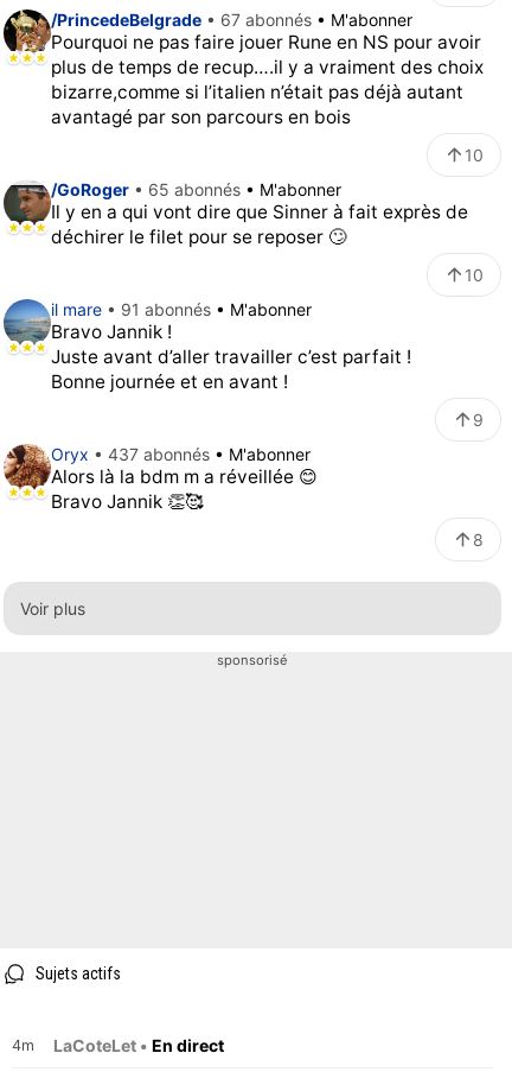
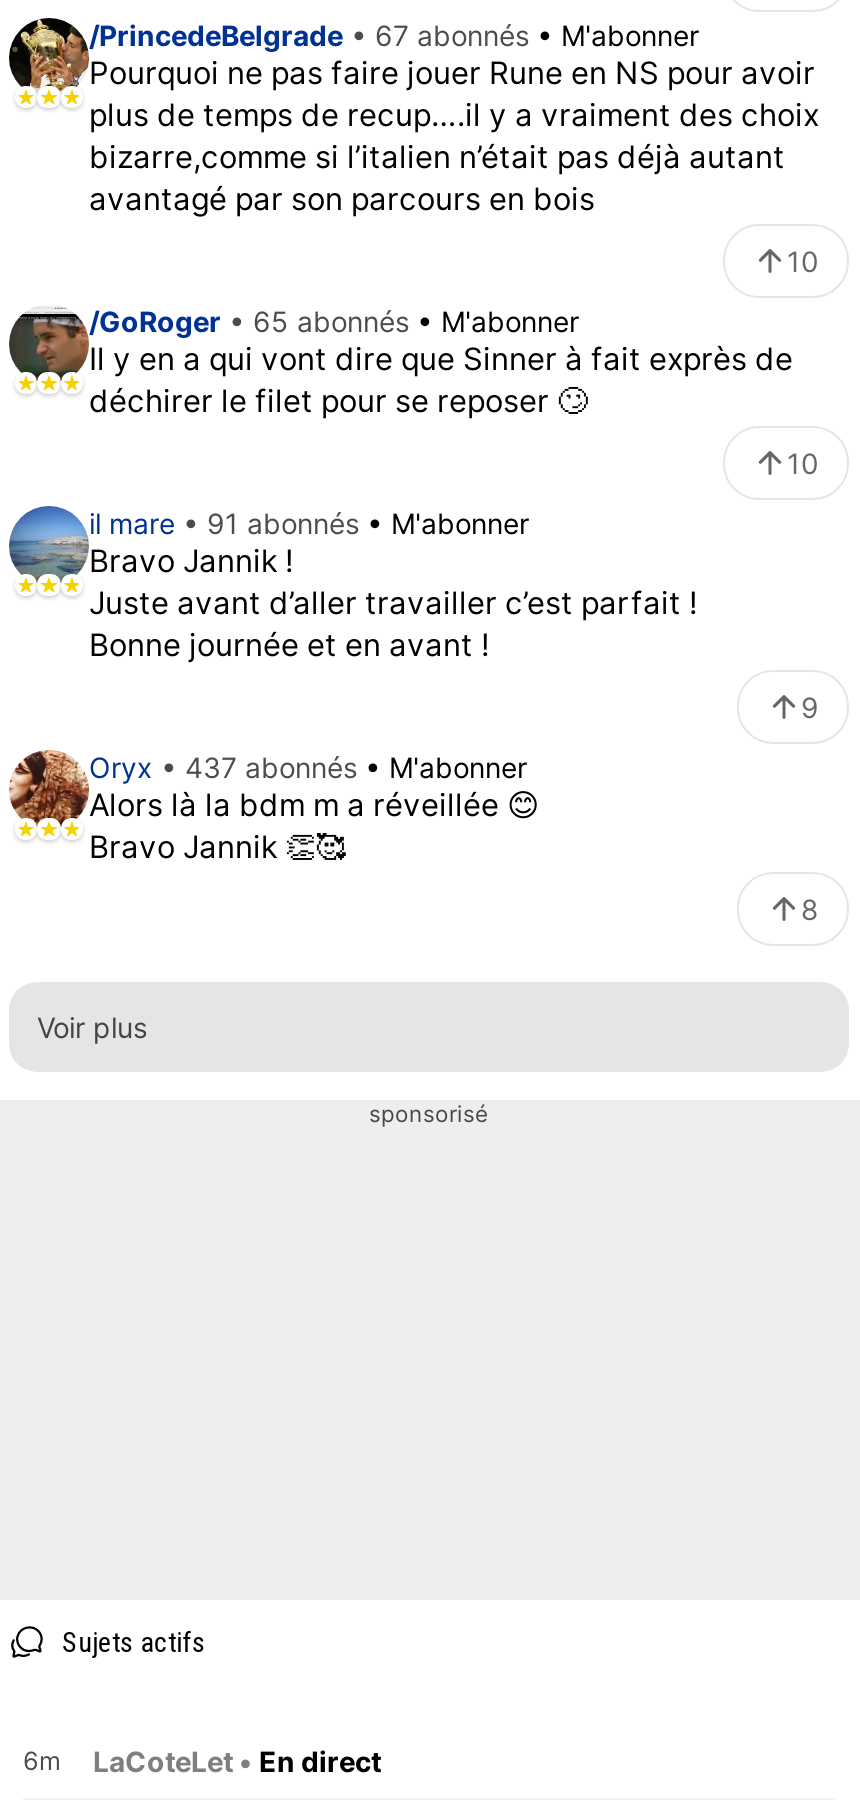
- 4m LaCoteLet • En direct
+ 6m LaCoteLet • En direct
